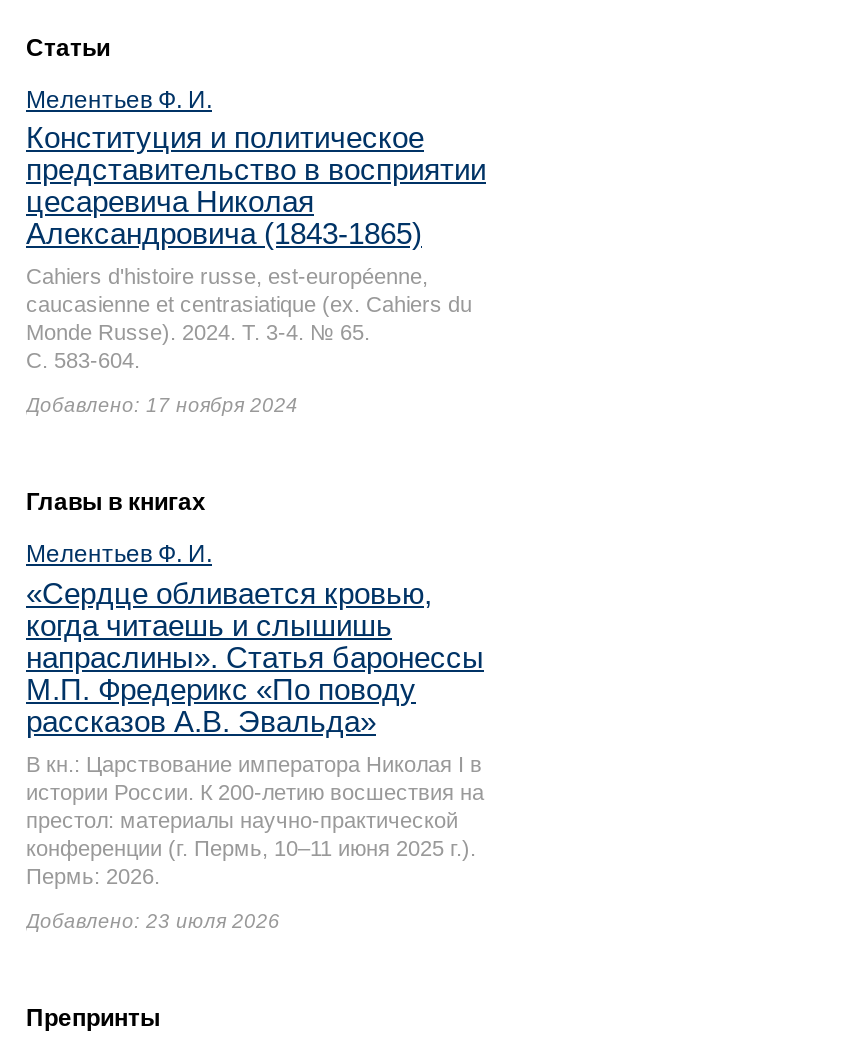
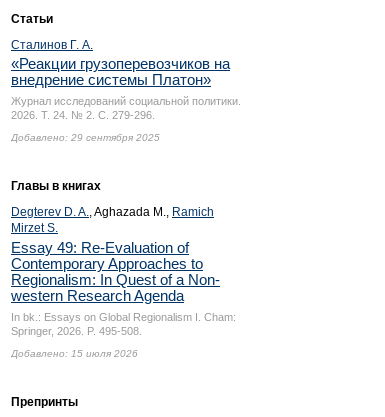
- Мелентьев Ф. И.
- Конституция и политическое
- представительство в восприятии
- цесаревича Николая
- Александровича (1843-1865)
- Cahiers d'histoire russe, est-européenne,
- caucasienne et centrasiatique (ex. Cahiers du
- Monde Russe). 2024. Т. 3-4. № 65.
- С. 583-604.
+ Сталинов Г. А.
+ «Реакции грузоперевозчиков на
+ внедрение системы Платон»
+ Журнал исследований социальной политики.
+ 2026. Т. 24. № 2. С. 279-296.

- Добавлено: 17 ноября 2024
+ Добавлено: 29 сентября 2025

- Мелентьев Ф. И.
- «Сердце обливается кровью,
- когда читаешь и слышишь
- напраслины». Статья баронессы
- М.П. Фредерикс «По поводу
- рассказов А.В. Эвальда»
- В кн.: Царствование императора Николая I в
- истории России. К 200-летию восшествия на
- престол: материалы научно-практической
- конференции (г. Пермь, 10–11 июня 2025 г.).
- Пермь: 2026.
+ Degterev D. A., Aghazada M., Ramich
+ Mirzet S.
+ Essay 49: Re-Evaluation of
+ Contemporary Approaches to
+ Regionalism: In Quest of a Non-
+ western Research Agenda
+ In bk.: Essays on Global Regionalism I. Cham:
+ Springer, 2026. P. 495-508.

- Добавлено: 23 июля 2026
+ Добавлено: 15 июля 2026
